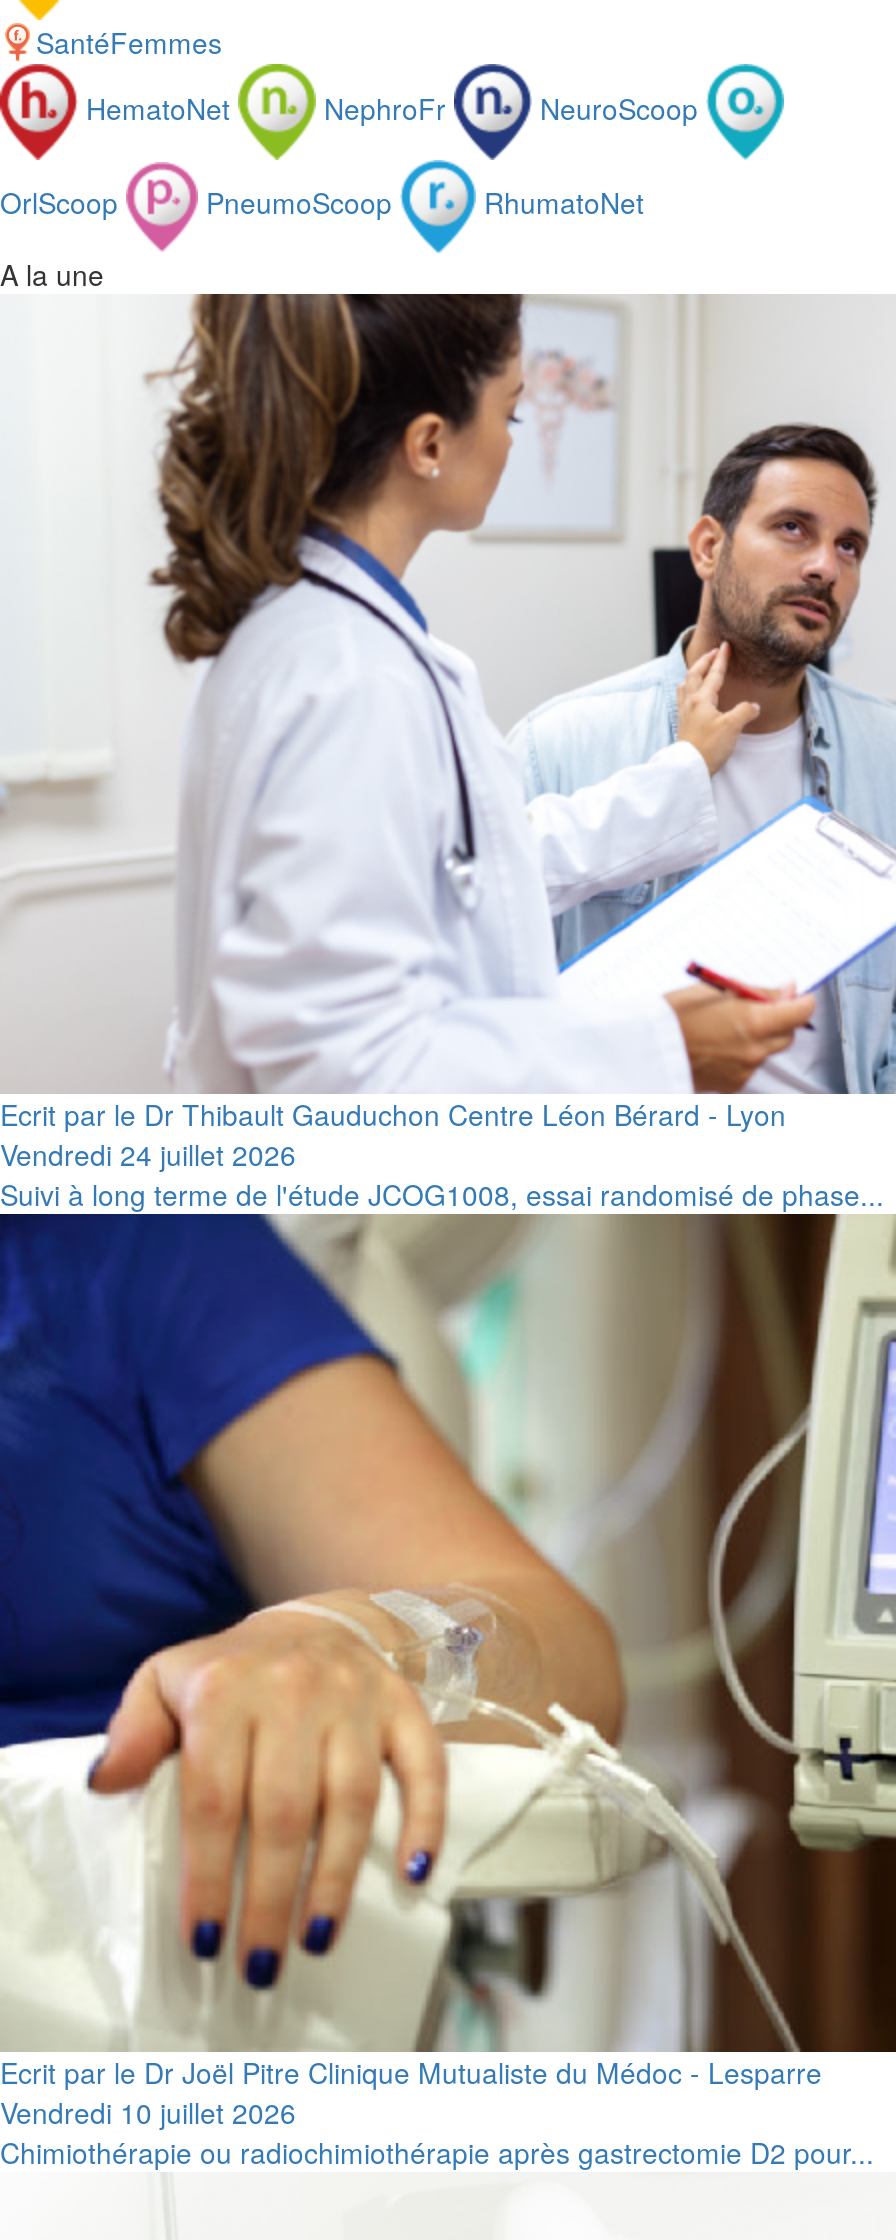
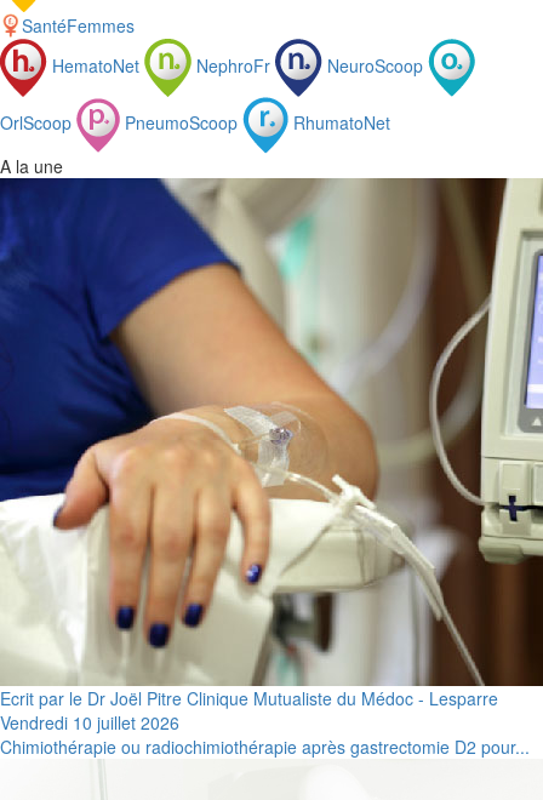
- [image]
- Ecrit par le Dr Thibault Gauduchon Centre Léon Bérard - Lyon
- Vendredi 24 juillet 2026
- Suivi à long terme de l'étude JCOG1008, essai randomisé de phase...
